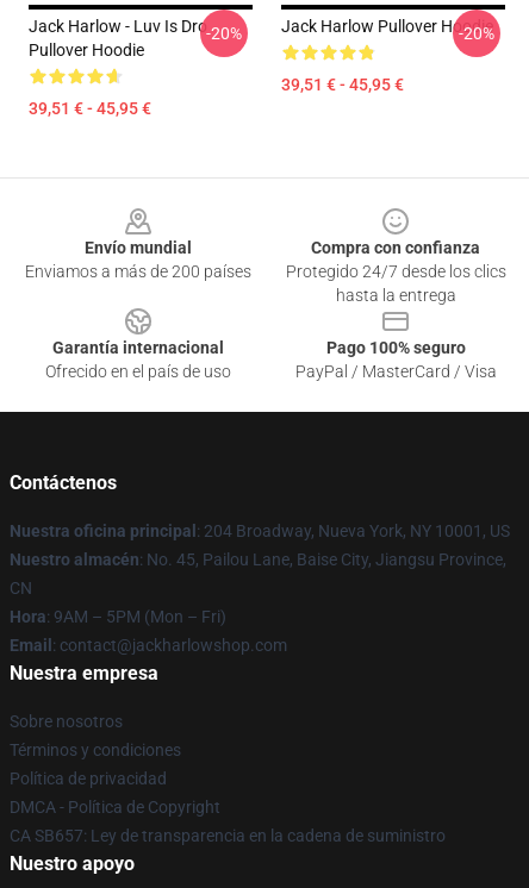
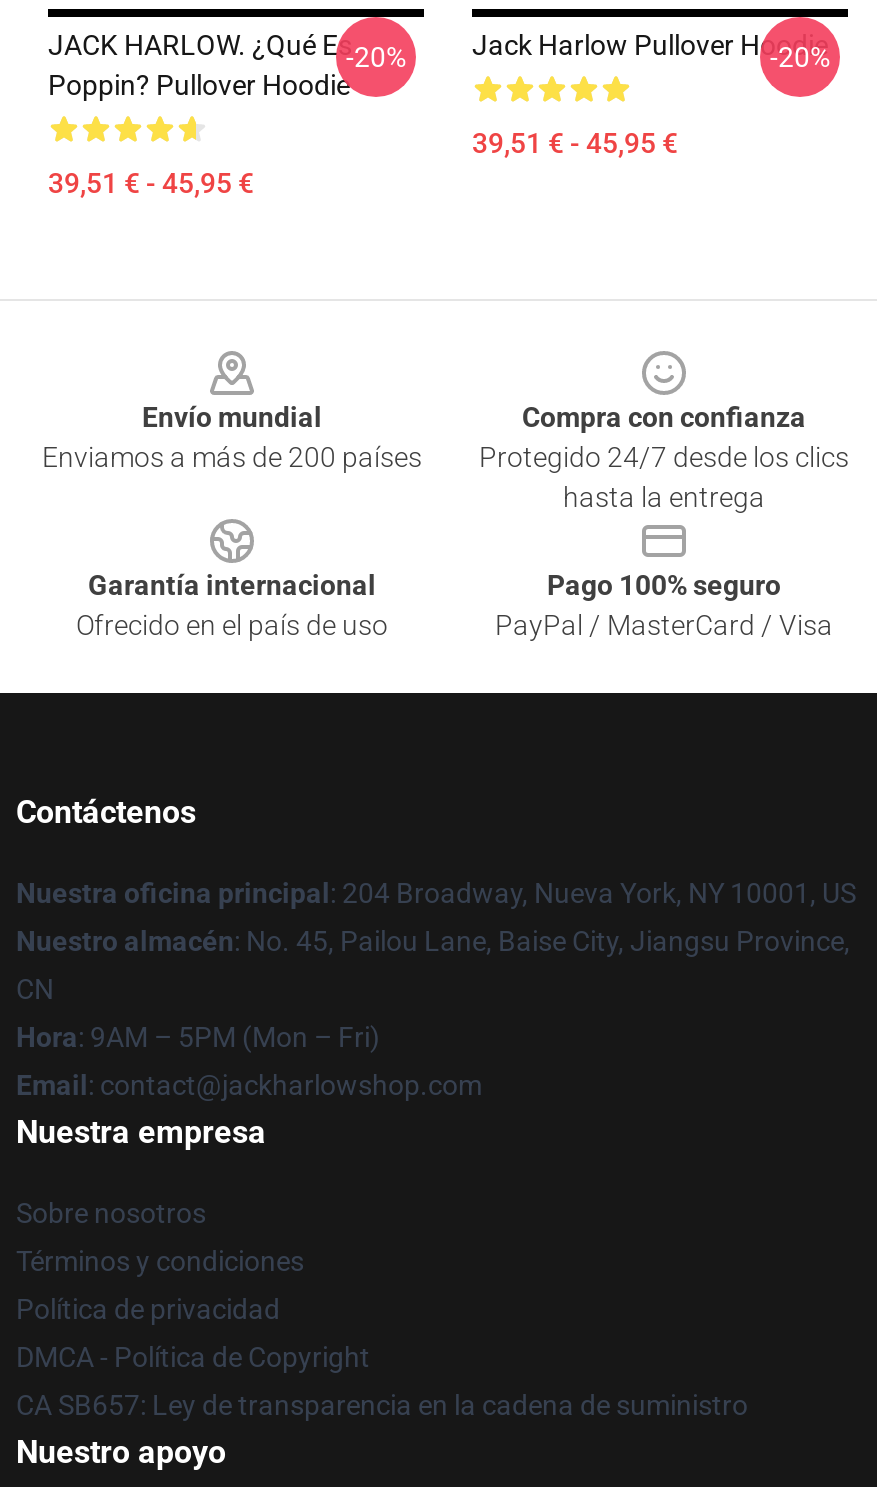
- Jack Harlow - Luv Is Dro
- Pullover Hoodie
+ JACK HARLOW. ¿Qué Es
+ Poppin? Pullover Hoodie
